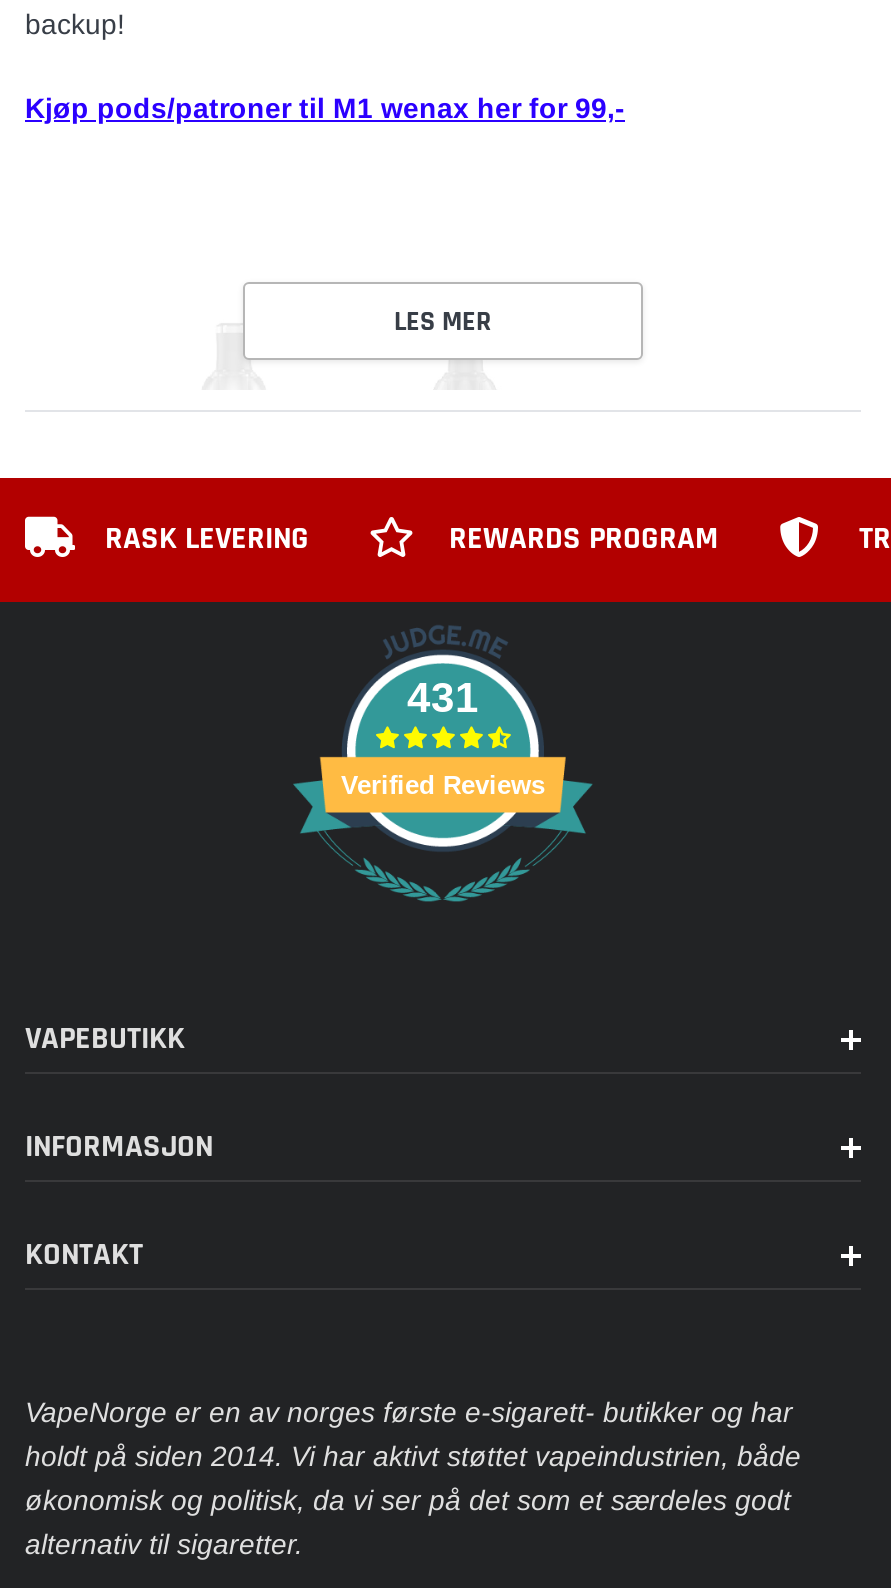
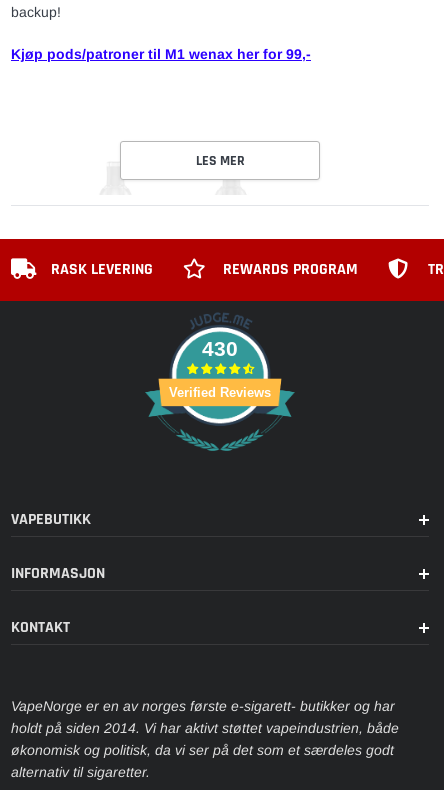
- 431
+ 430
